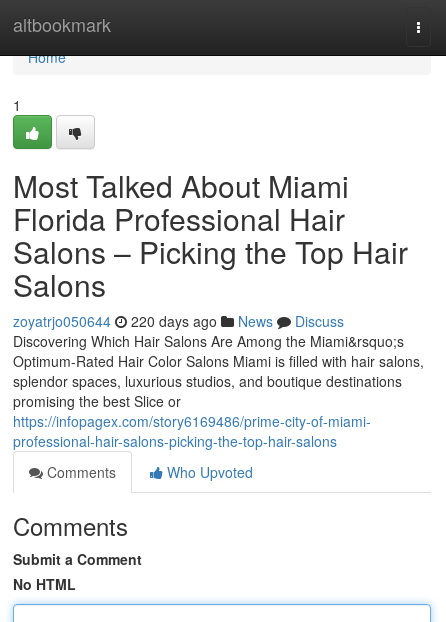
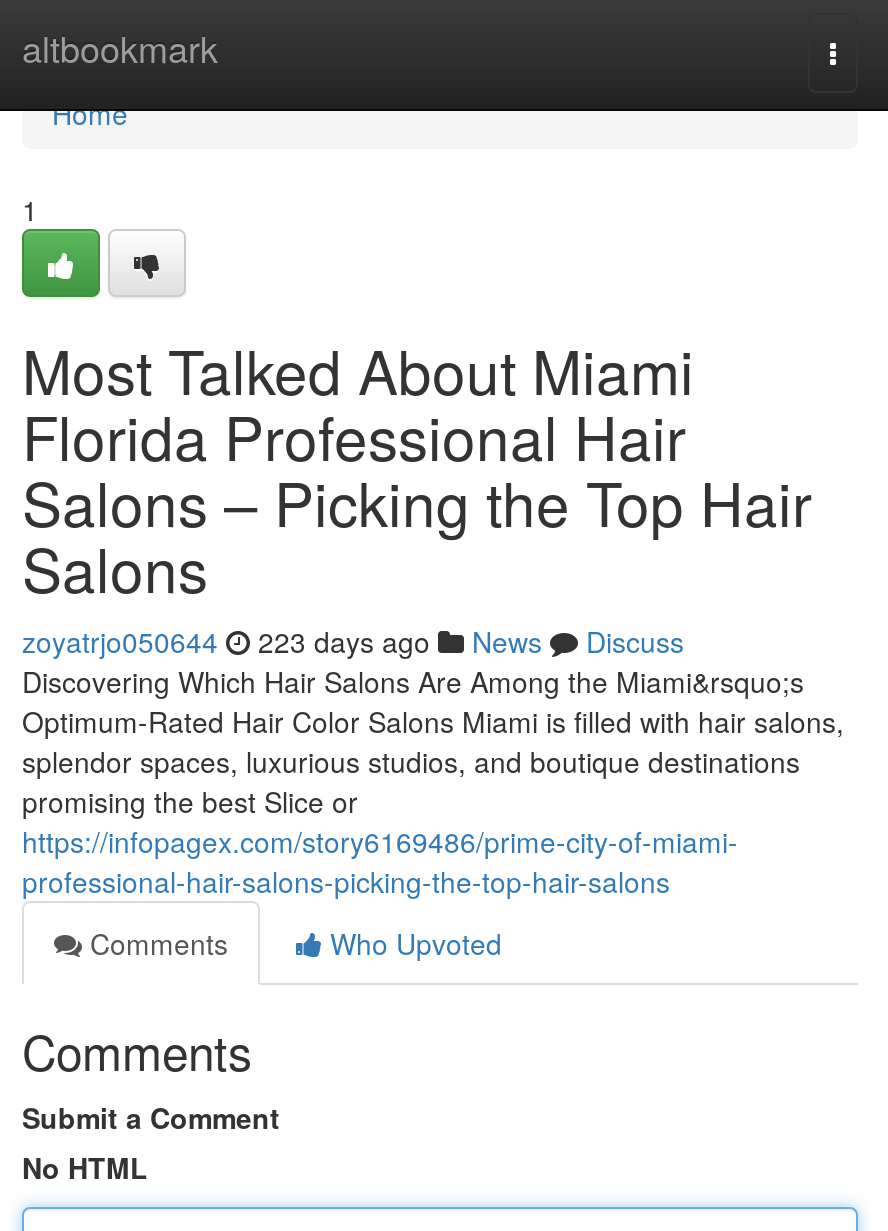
- zoyatrjo050644 220 days ago News Discuss
+ zoyatrjo050644 223 days ago News Discuss
